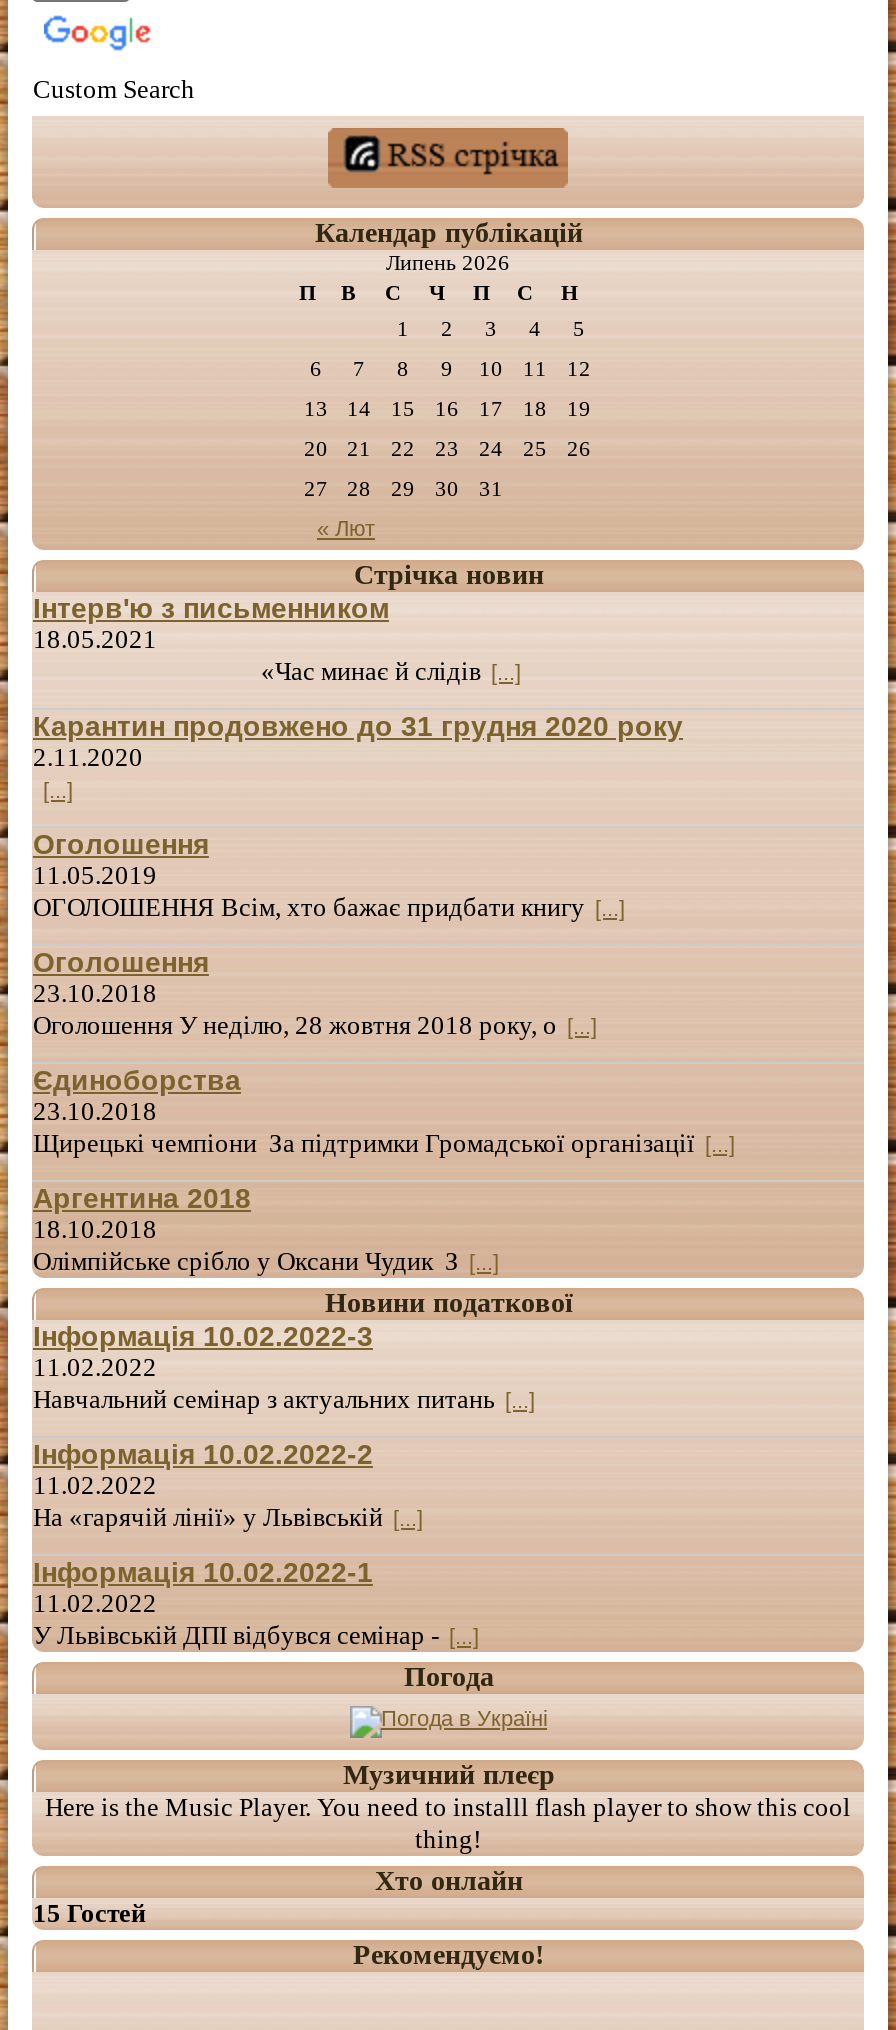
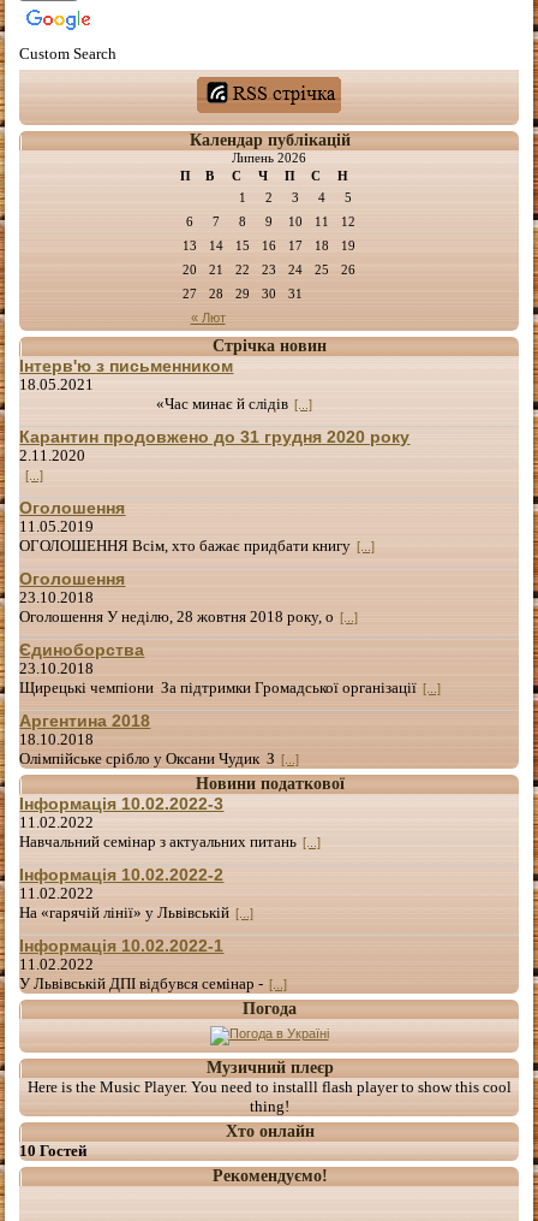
- 15 Гостей
+ 10 Гостей
